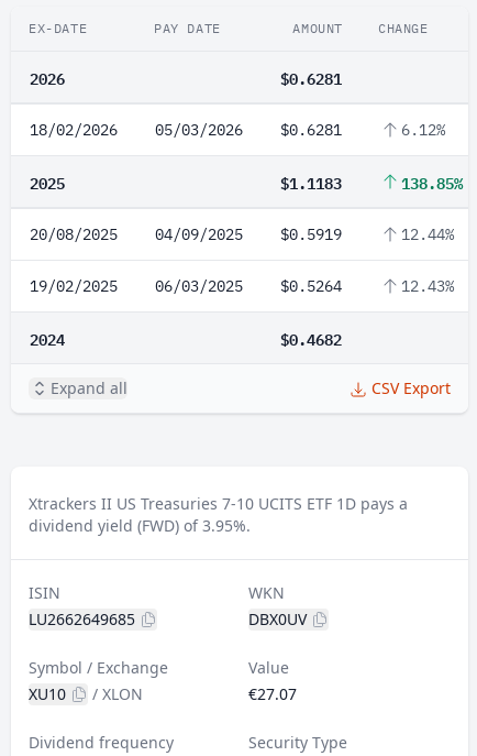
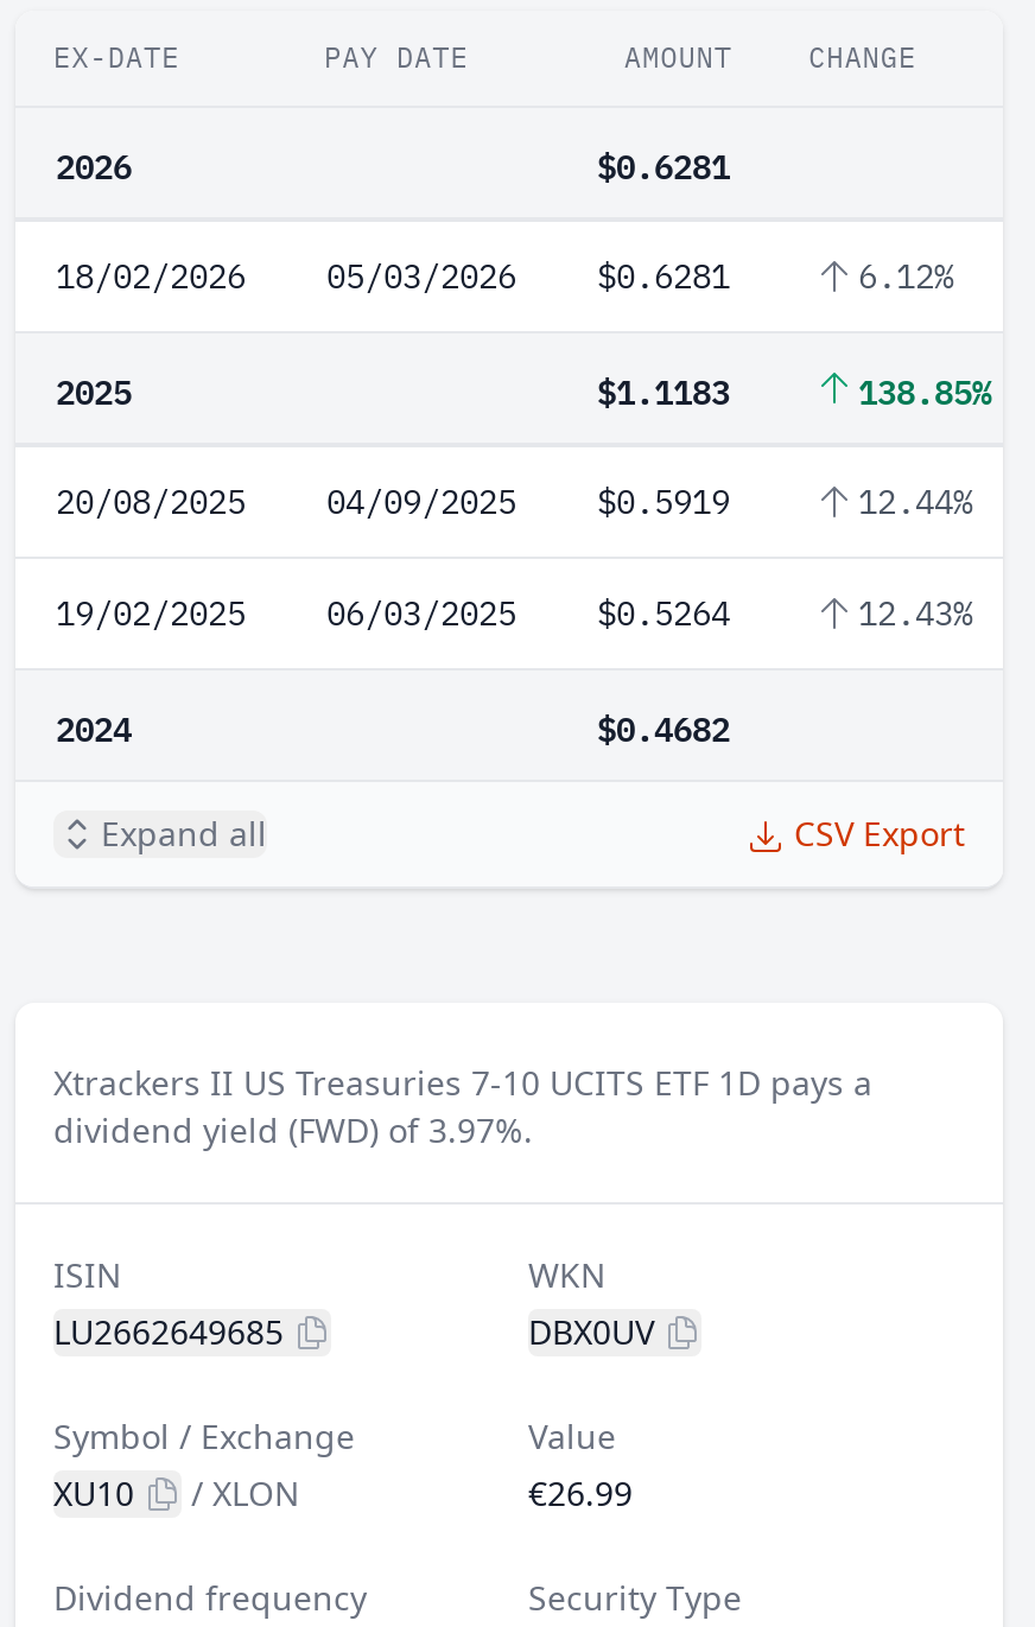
- dividend yield (FWD) of 3.95%.
+ dividend yield (FWD) of 3.97%.

- €27.07
+ €26.99
